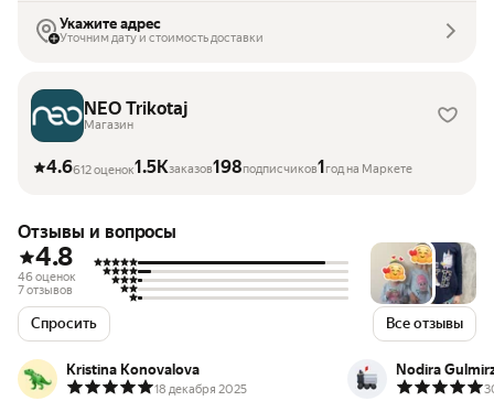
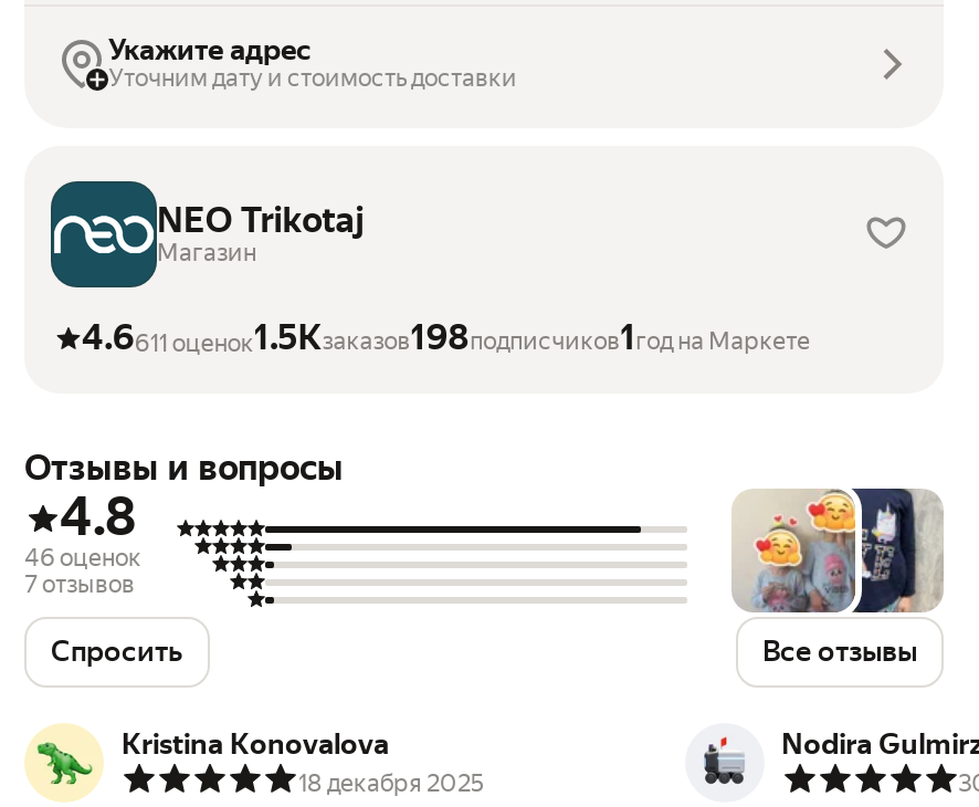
- 4.6612 оценок1.5Kзаказов198подписчиков1год на Маркете
+ 4.6611 оценок1.5Kзаказов198подписчиков1год на Маркете
